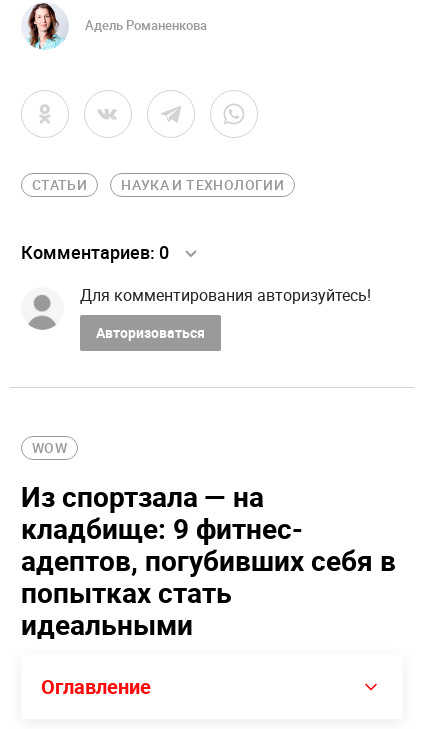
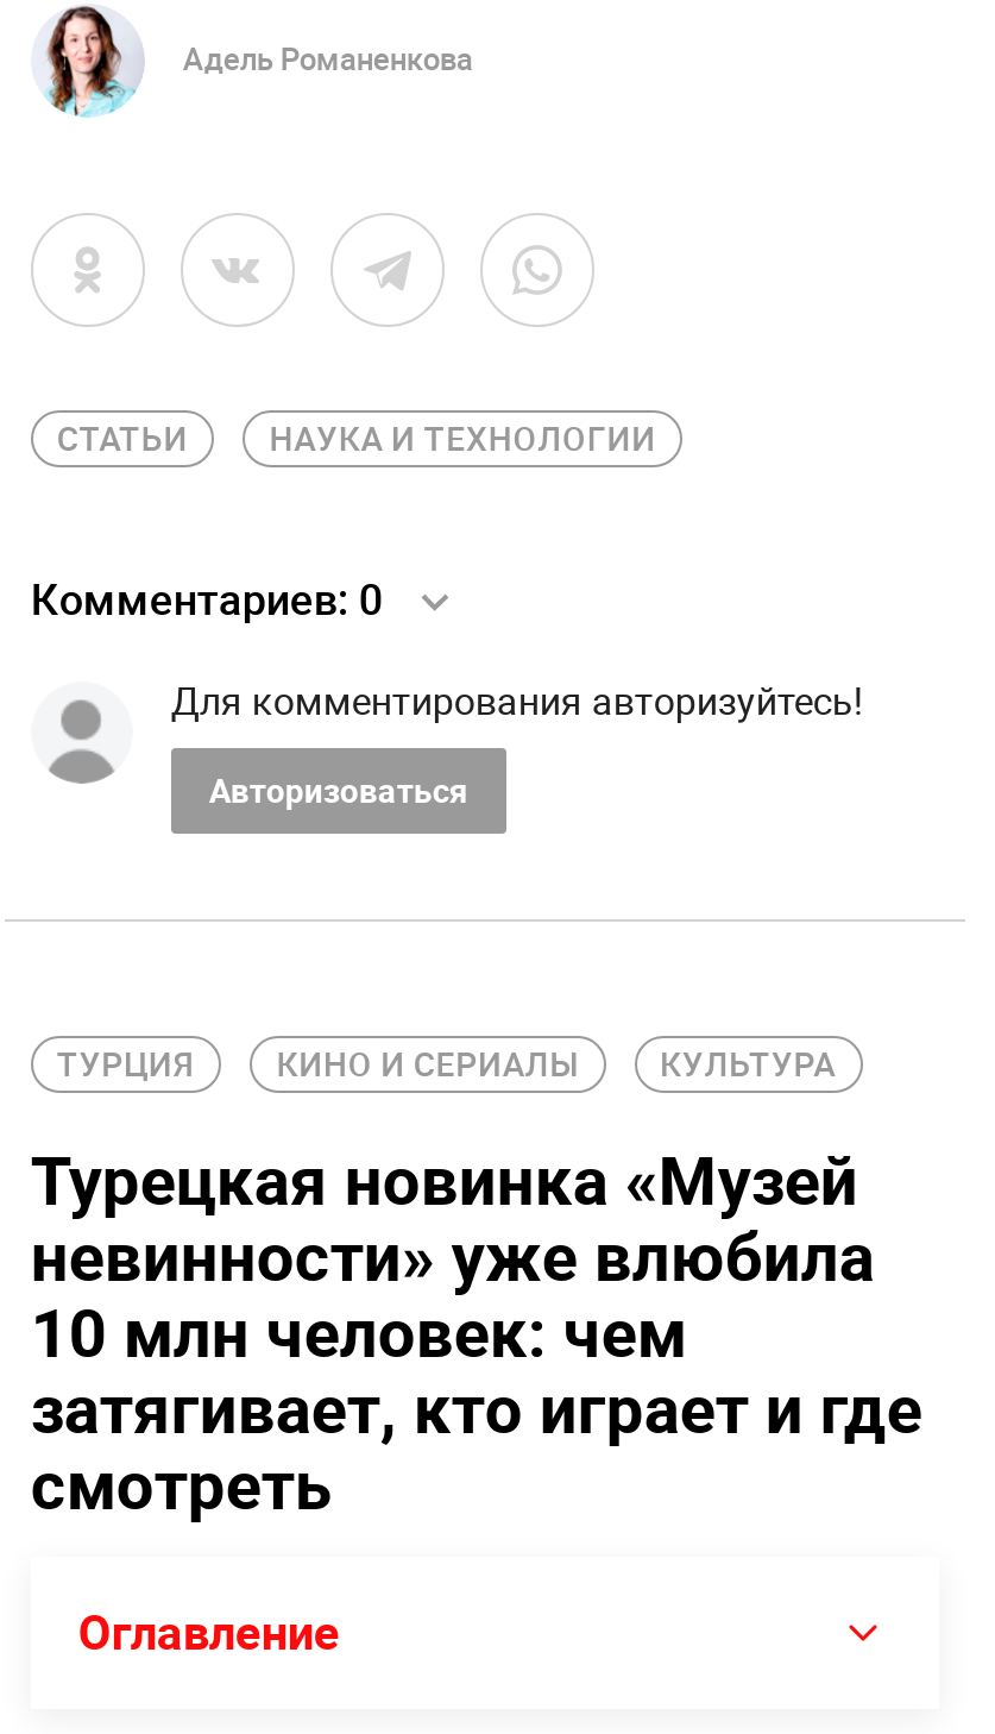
- WOW
+ ТУРЦИЯ
+ КИНО И СЕРИАЛЫ
+ КУЛЬТУРА

- Из спортзала — на
- кладбище: 9 фитнес-
- адептов, погубивших себя в
- попытках стать
- идеальными
+ Турецкая новинка «Музей
+ невинности» уже влюбила
+ 10 млн человек: чем
+ затягивает, кто играет и где
+ смотреть
